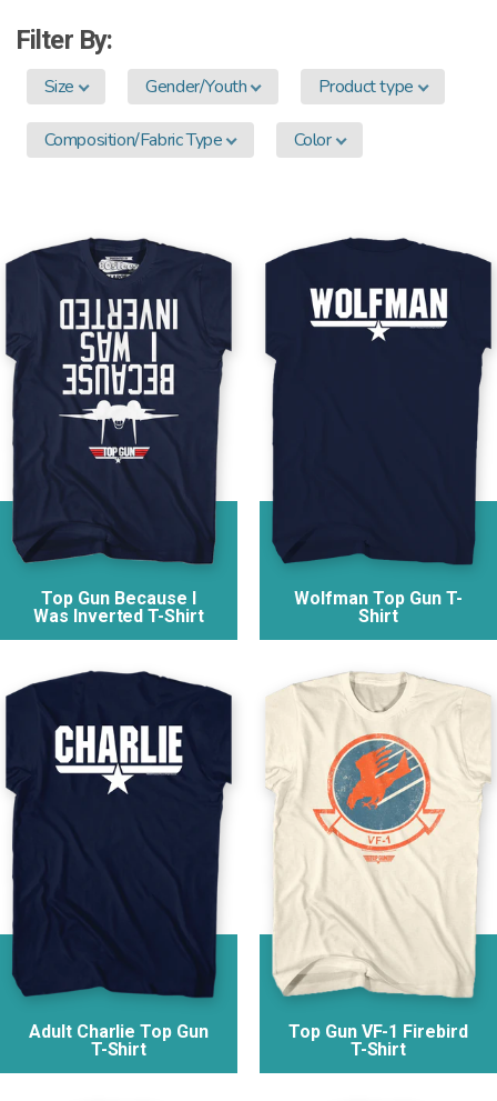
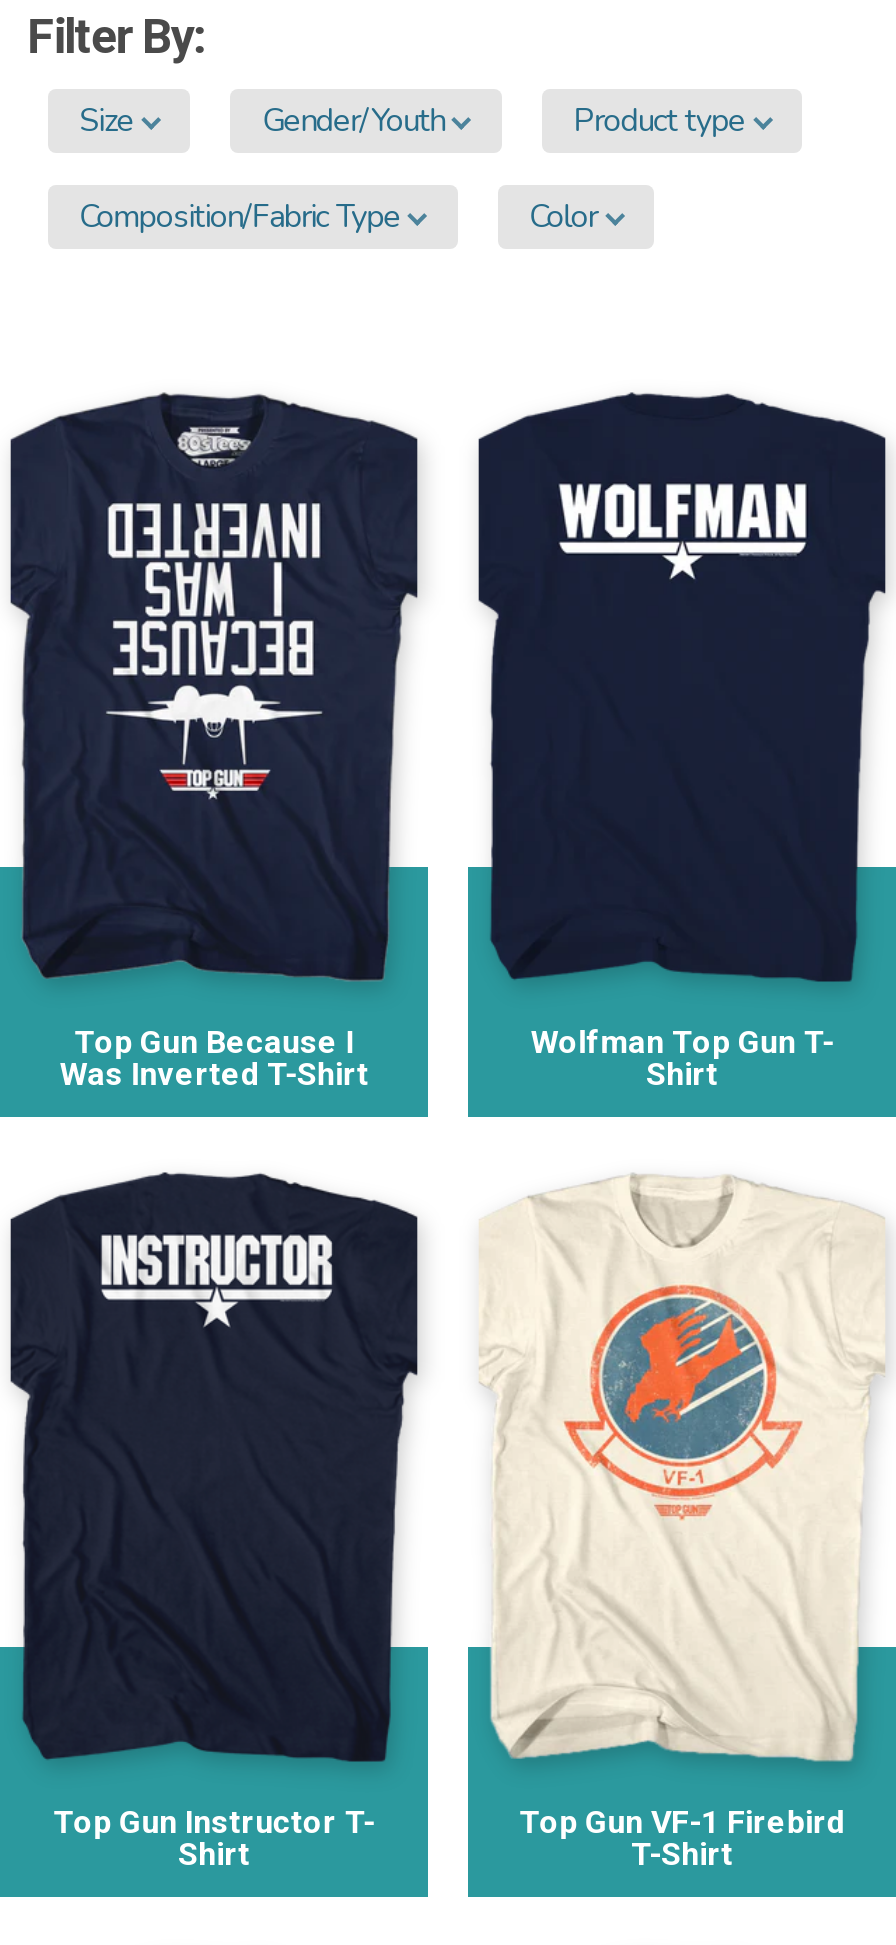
- [image]
+ [image]

- Adult Charlie Top Gun
- T-Shirt
+ Top Gun Instructor T-
+ Shirt
